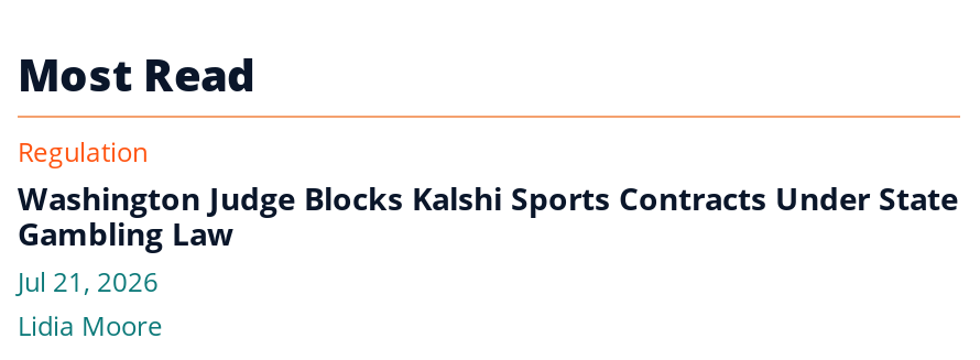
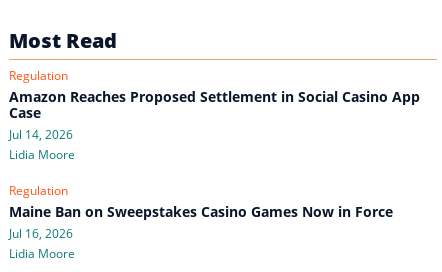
- Washington Judge Blocks Kalshi Sports Contracts Under State
- Gambling Law
- Jul 21, 2026
+ Amazon Reaches Proposed Settlement in Social Casino App
+ Case
+ Jul 14, 2026
+ Lidia Moore
+ Regulation
+ Maine Ban on Sweepstakes Casino Games Now in Force
+ Jul 16, 2026
